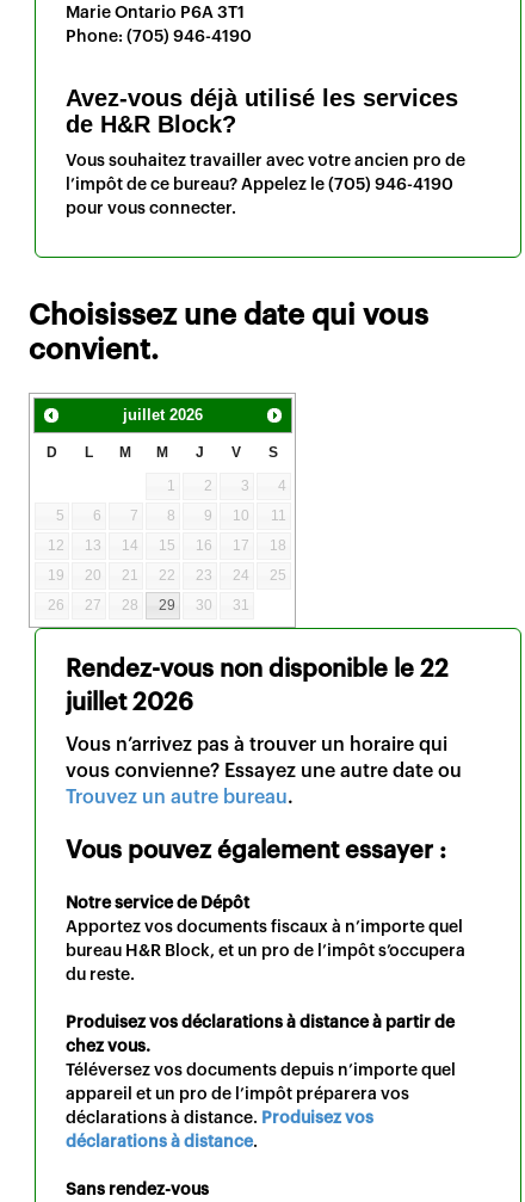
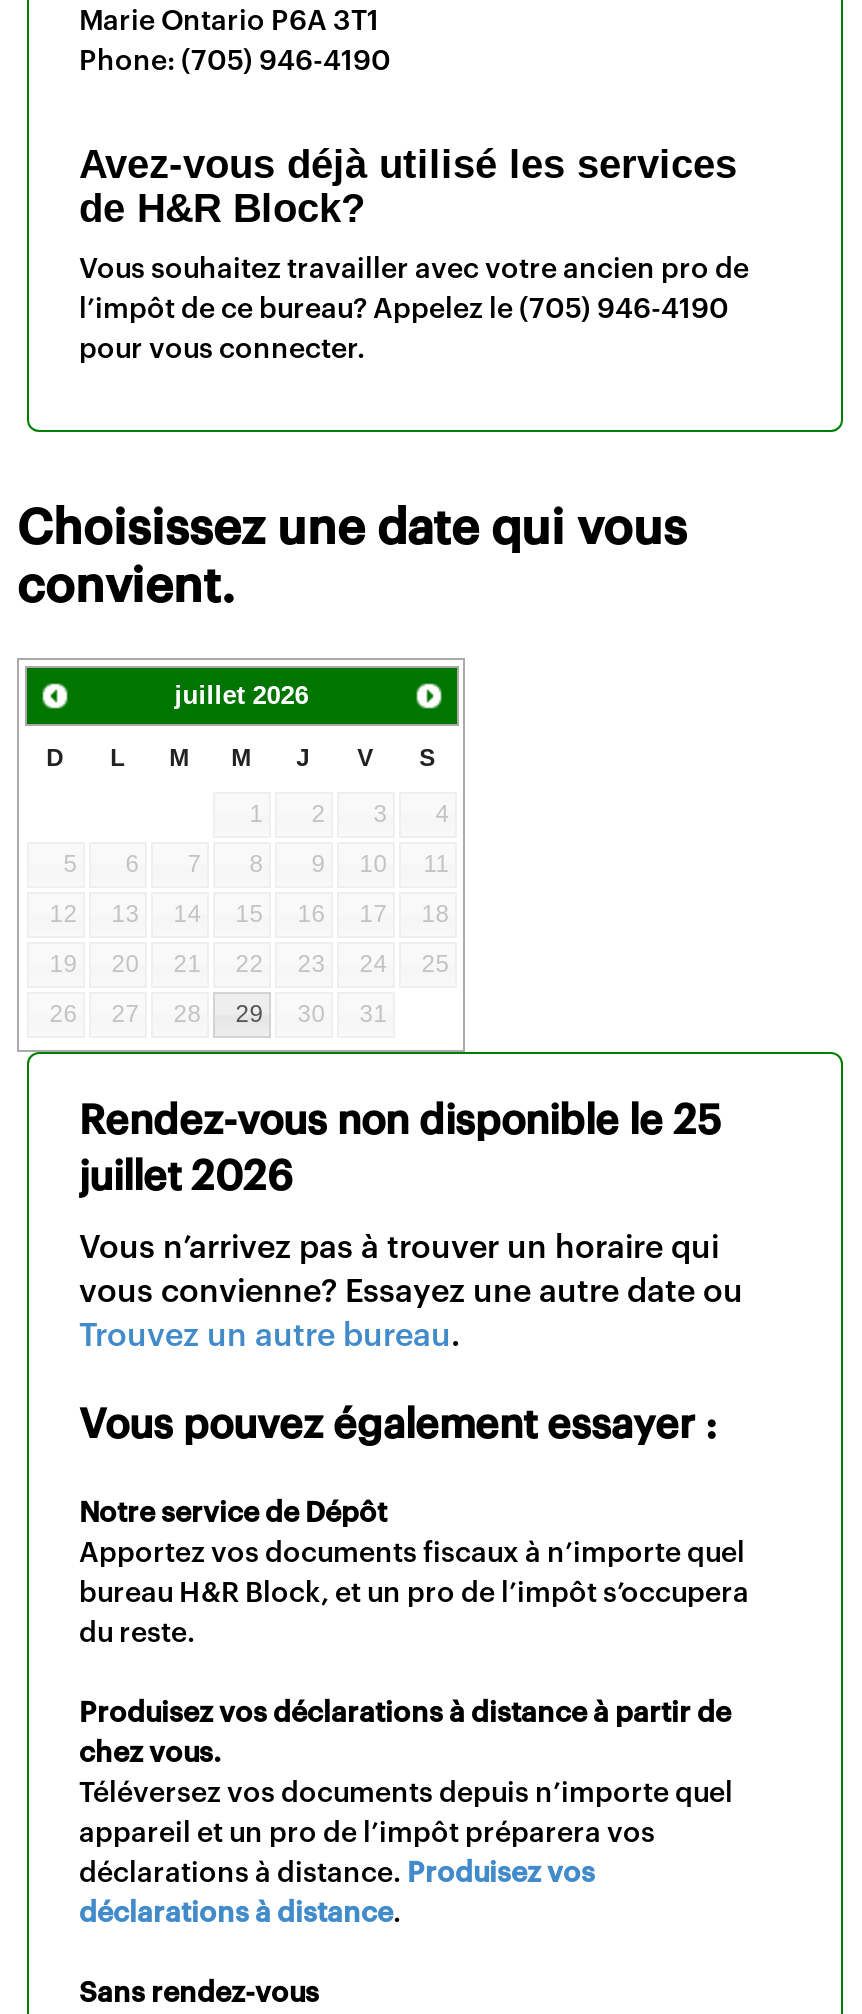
- Rendez-vous non disponible le 22
+ Rendez-vous non disponible le 25
